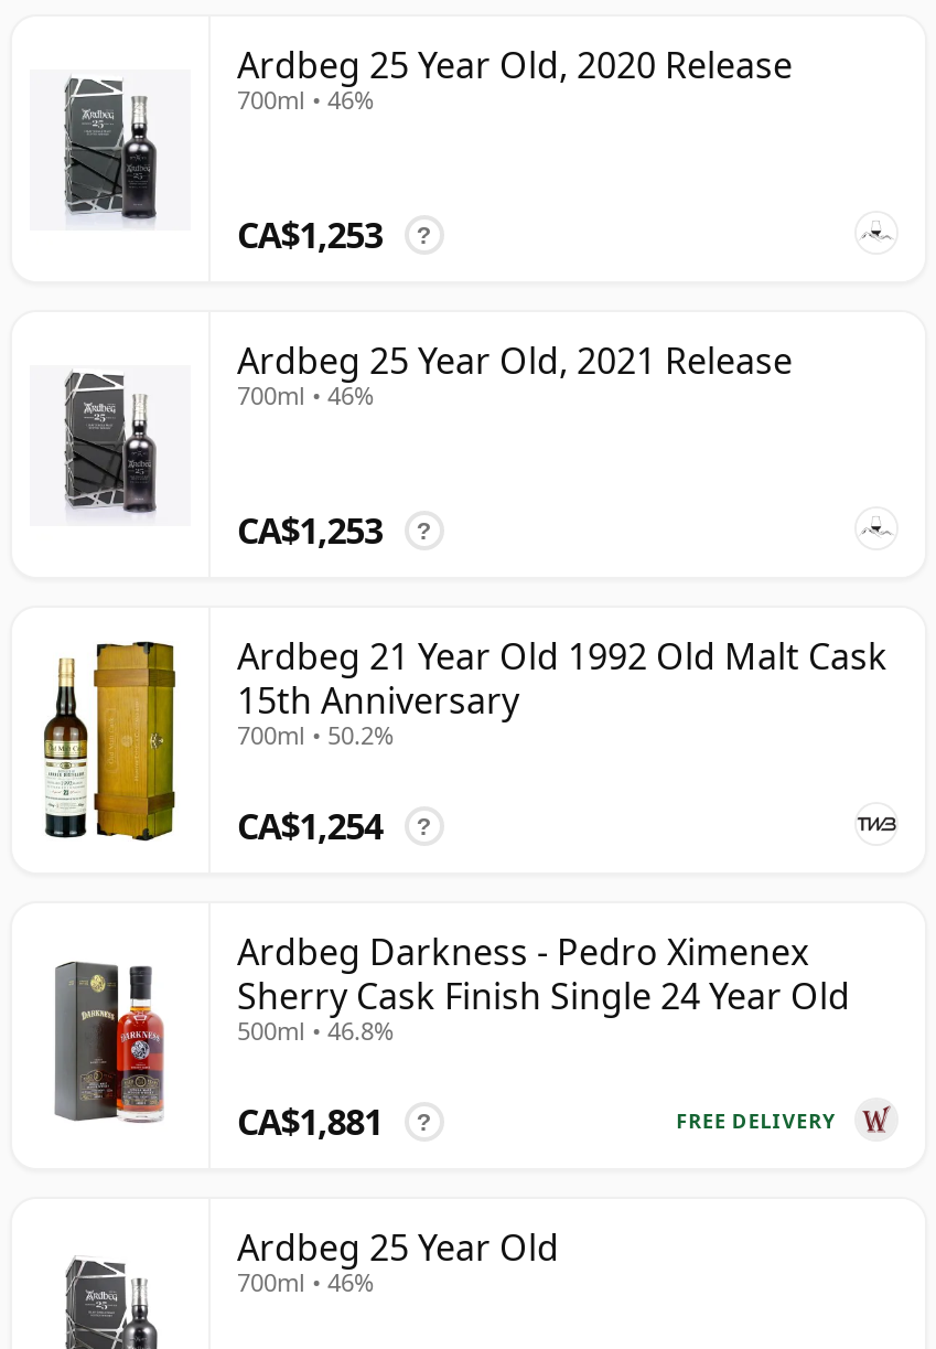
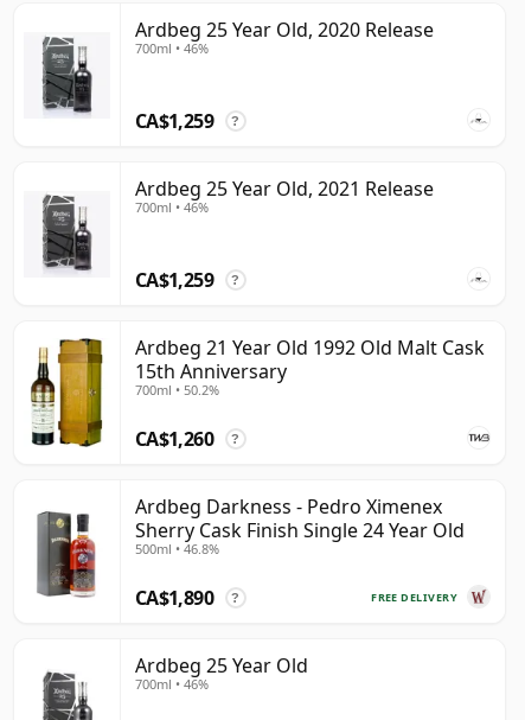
- CA$1,253
+ CA$1,259

- CA$1,253
+ CA$1,259

- CA$1,254
+ CA$1,260

- CA$1,881
+ CA$1,890
